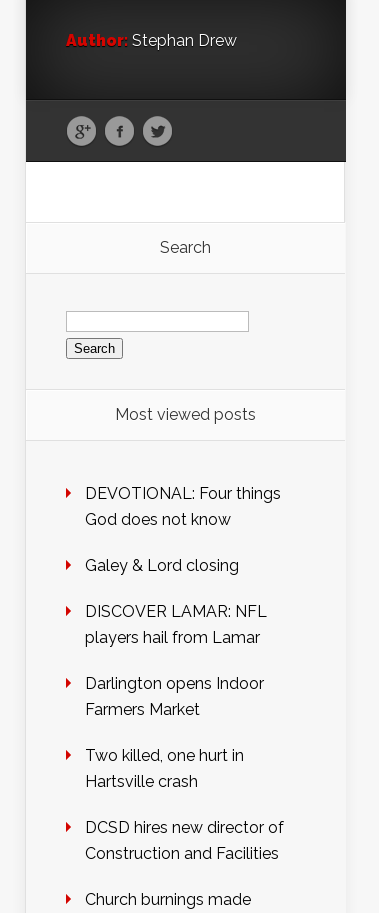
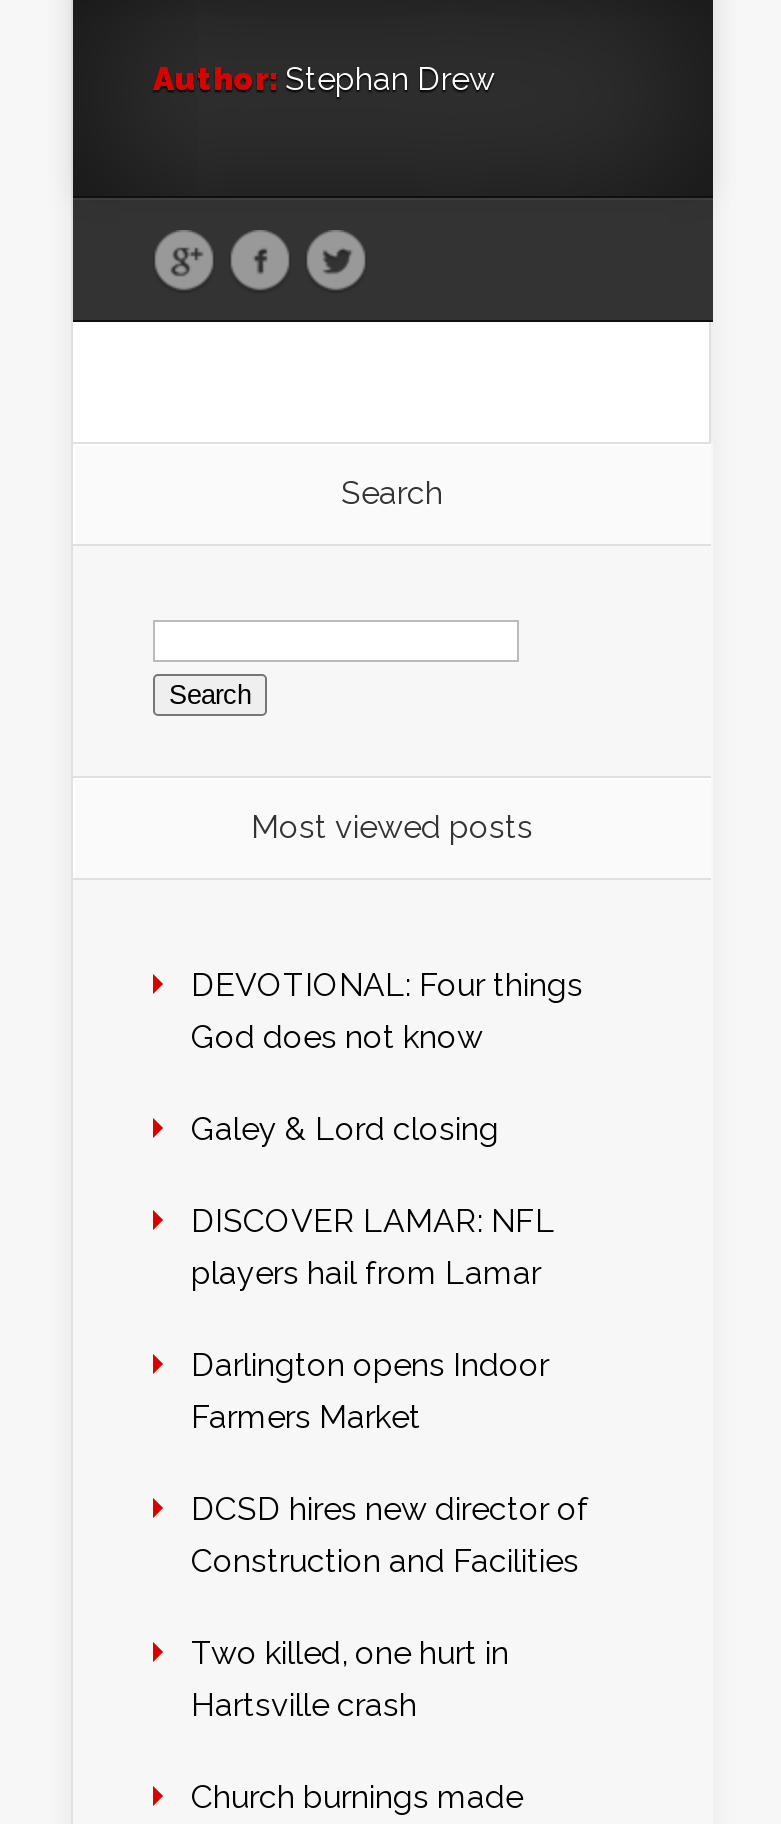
moved down: Two killed, one hurt in | Hartsville crash

moved up: DCSD hires new director of | Construction and Facilities
